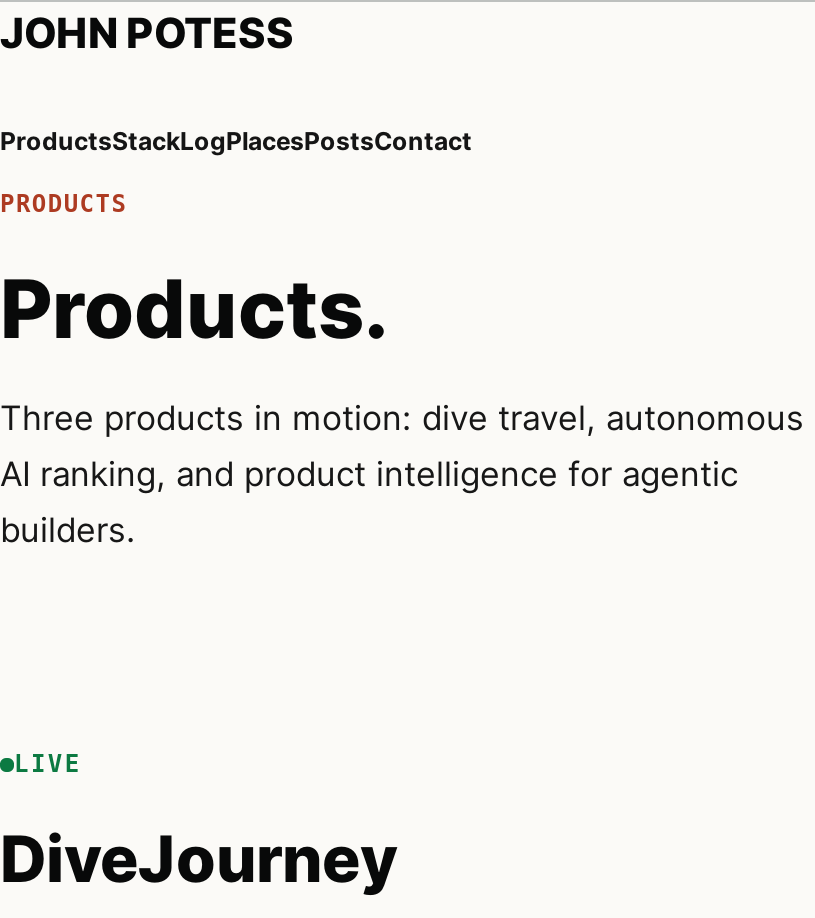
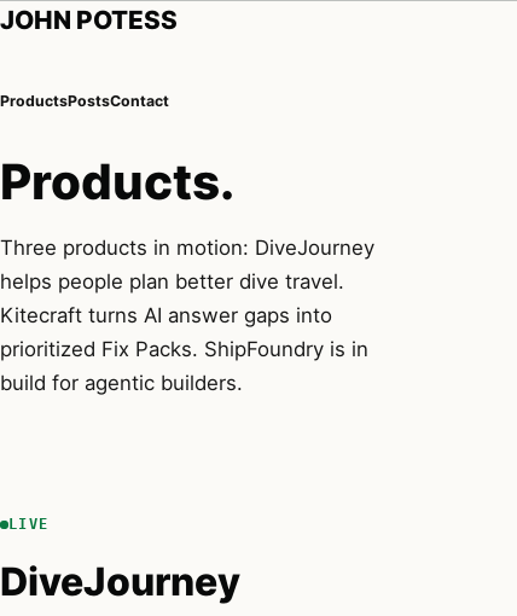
- ProductsStackLogPlacesPostsContact
- PRODUCTS
+ ProductsPostsContact

- Three products in motion: dive travel, autonomous
- AI ranking, and product intelligence for agentic
- builders.
+ Three products in motion: DiveJourney
+ helps people plan better dive travel.
+ Kitecraft turns AI answer gaps into
+ prioritized Fix Packs. ShipFoundry is in
+ build for agentic builders.
